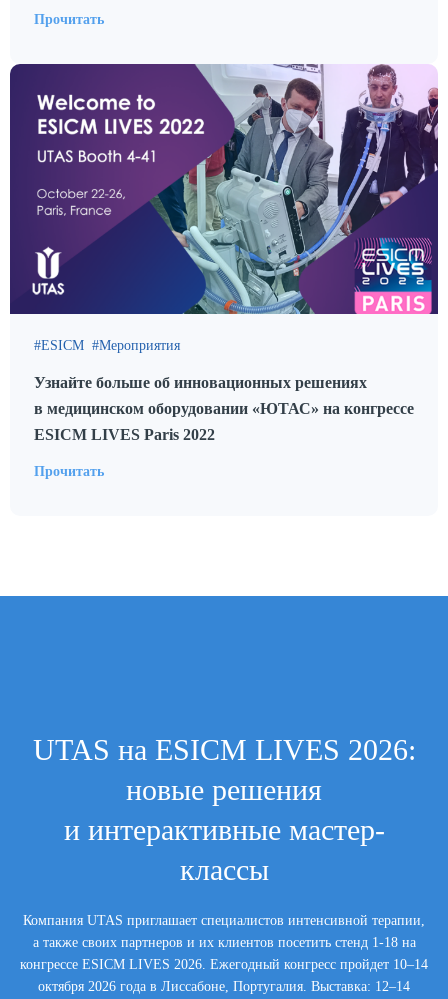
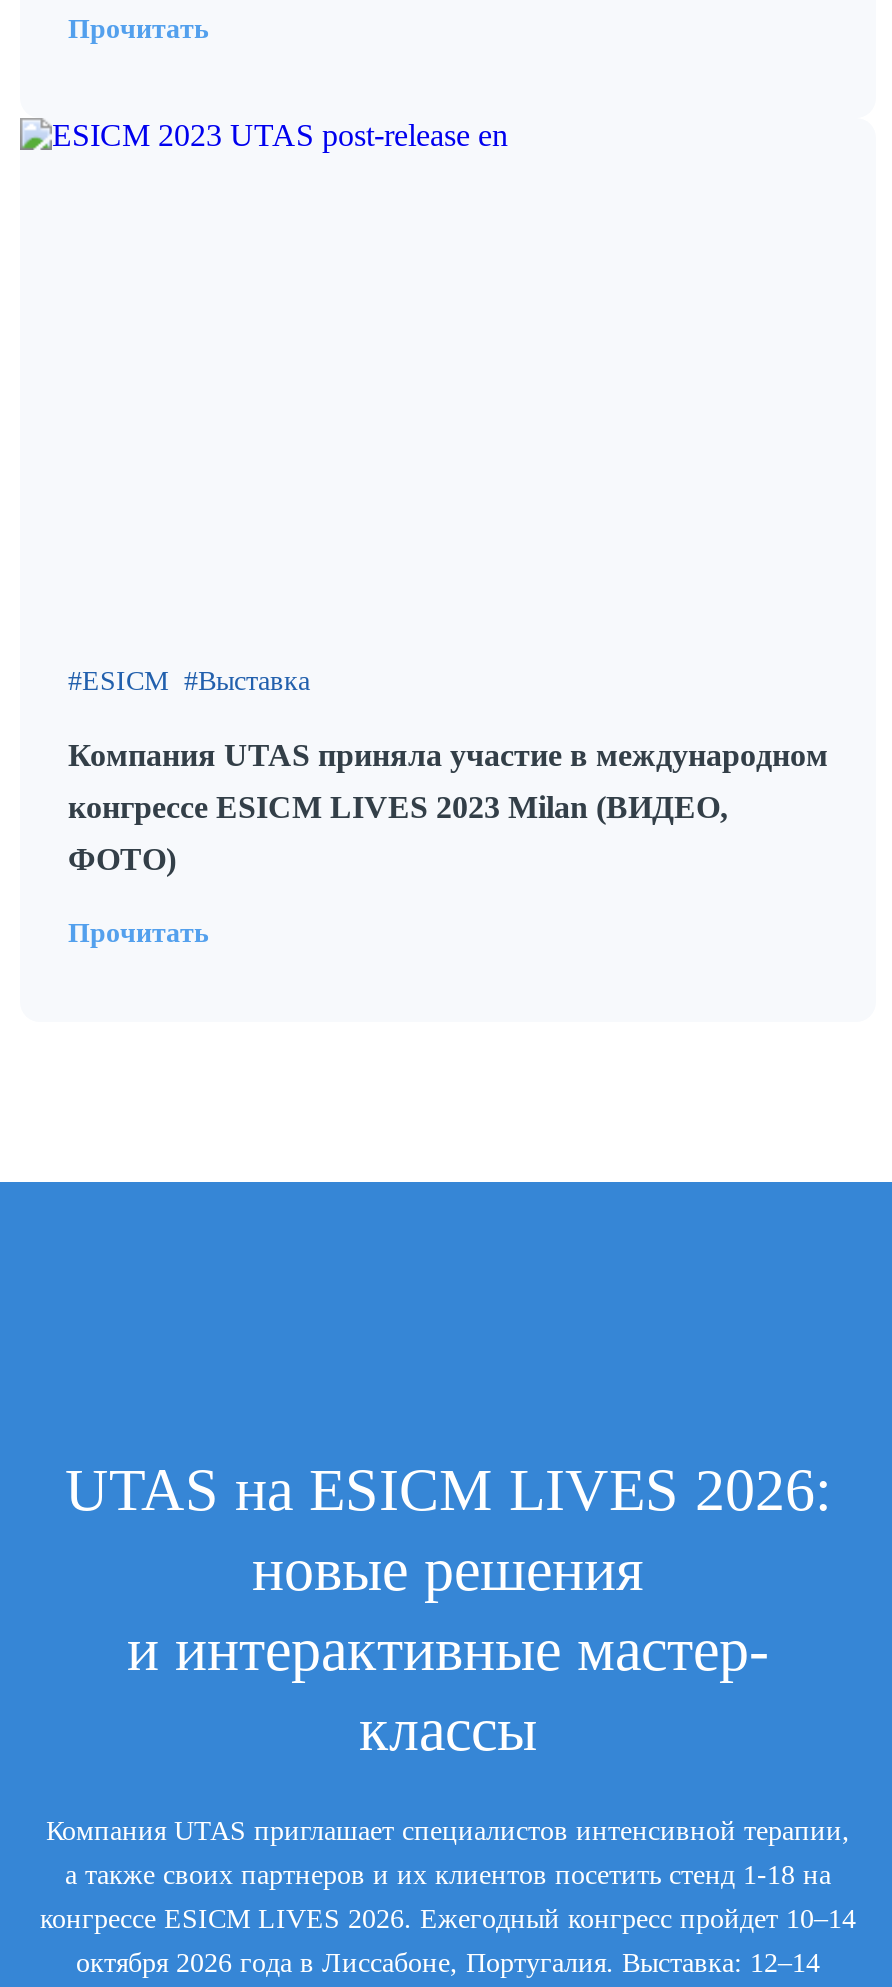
- [image]

- Мероприятия
+ Выставка

- Узнайте больше об инновационных решениях
+ Компания UTAS приняла участие в международном

- в медицинском оборудовании «ЮТАС» на конгрессе
+ конгрессе ESICM LIVES 2023 Milan (ВИДЕО,

- ESICM LIVES Paris 2022
+ ФОТО)
